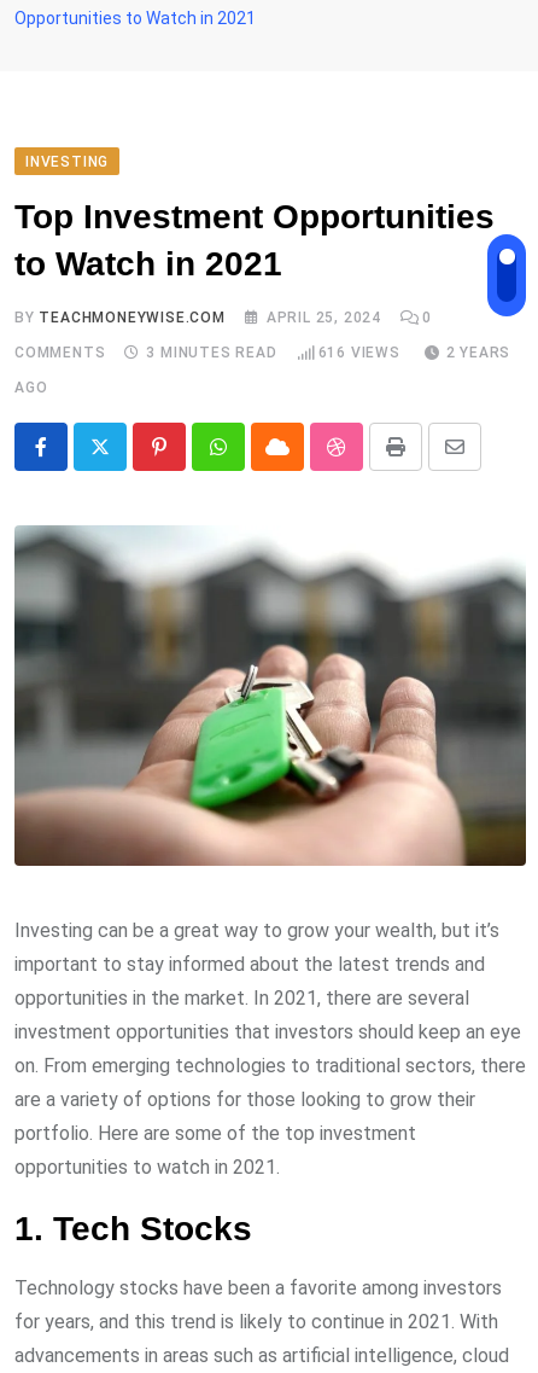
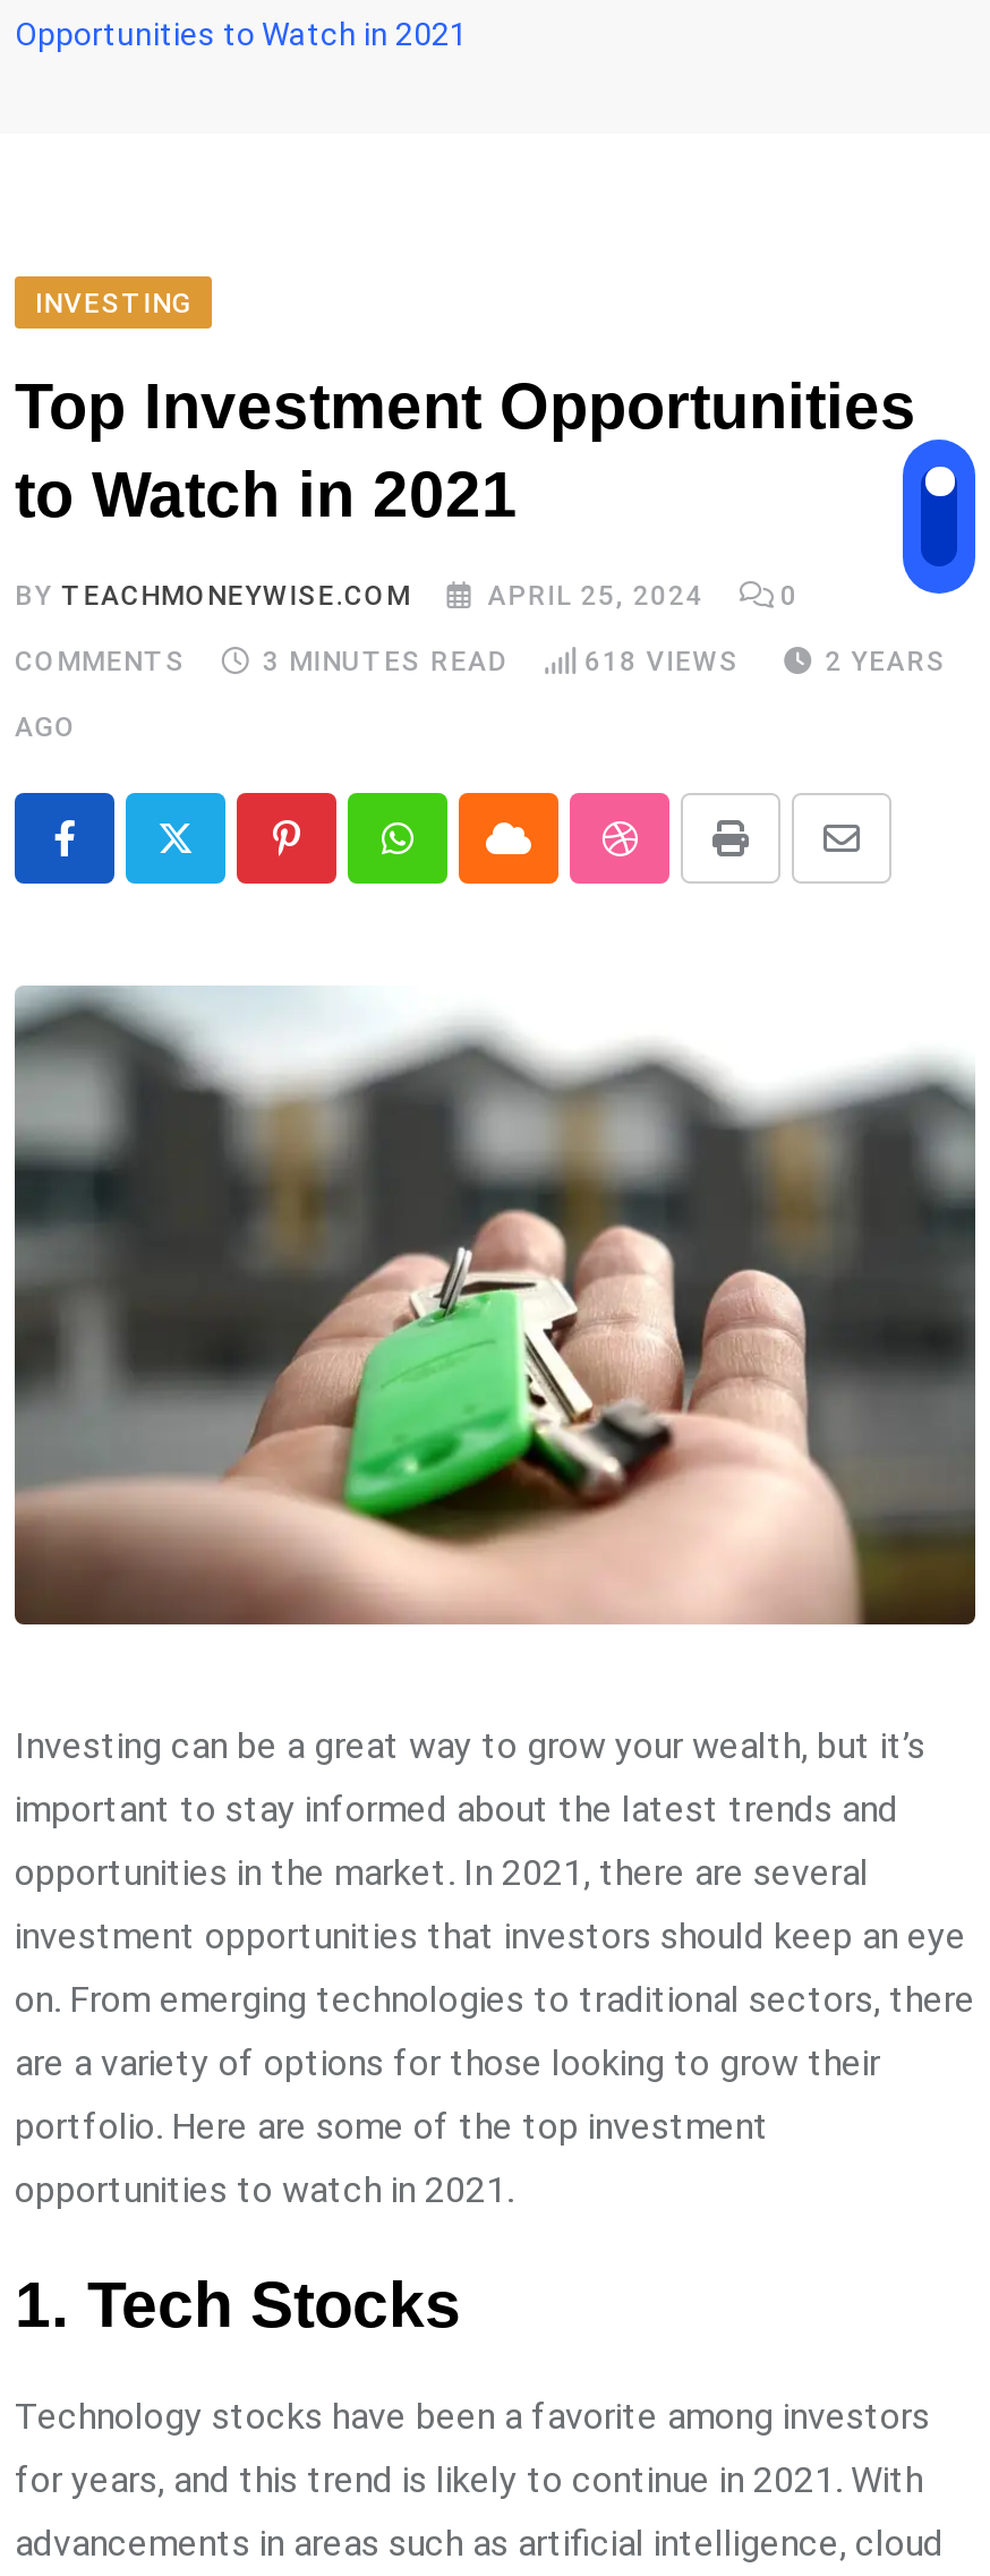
- 616 VIEWS
+ 618 VIEWS
